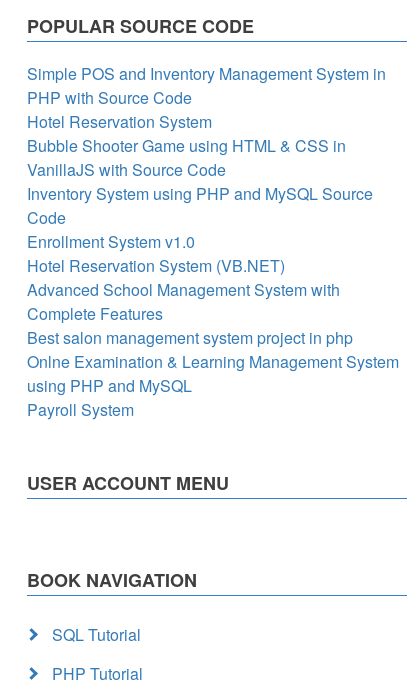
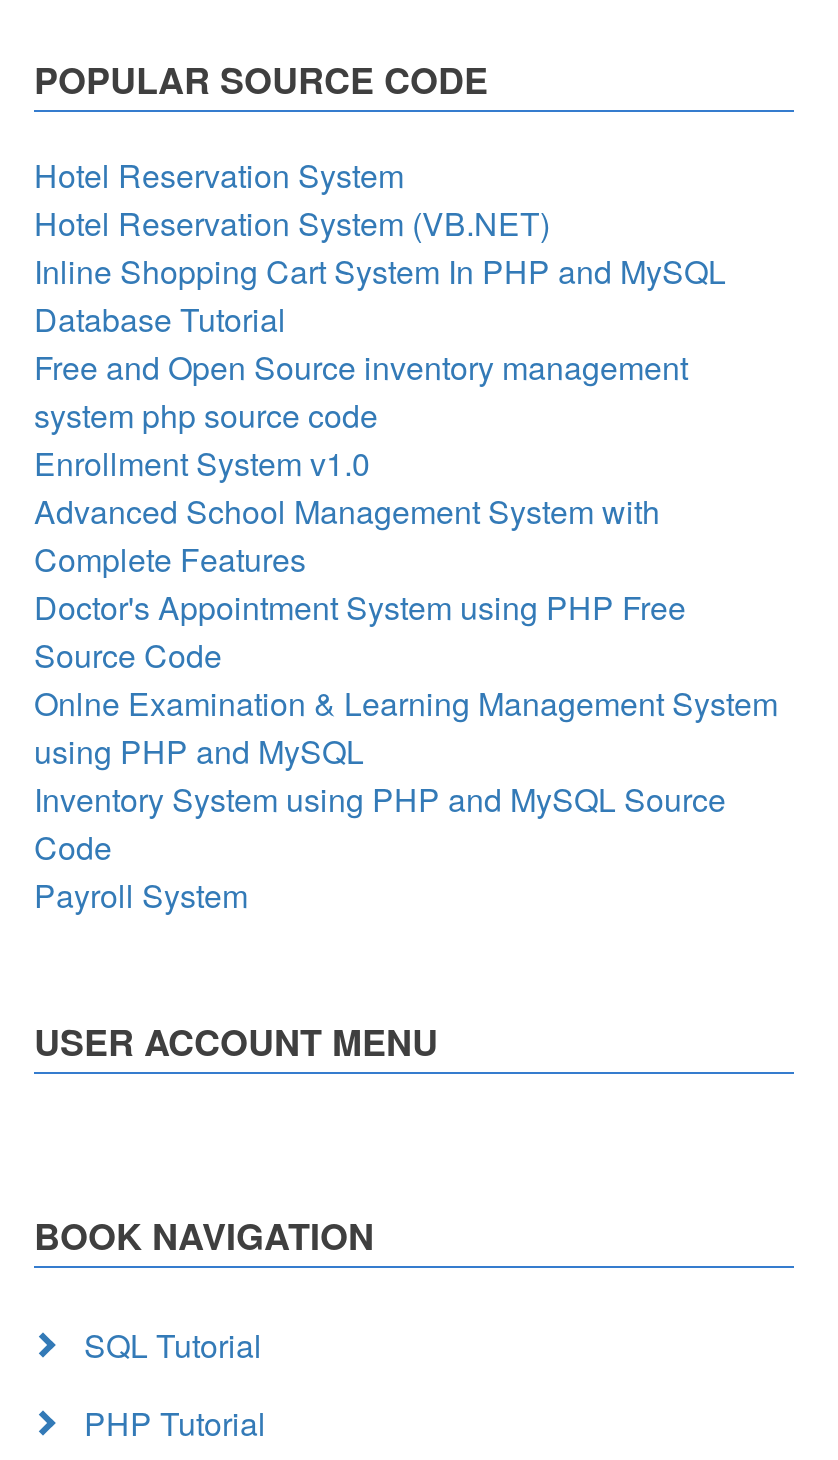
- Simple POS and Inventory Management System in
- PHP with Source Code

moved up: Hotel Reservation System

- Bubble Shooter Game using HTML & CSS in
- VanillaJS with Source Code
+ Inline Shopping Cart System In PHP and MySQL
+ Database Tutorial
+ Free and Open Source inventory management
+ system php source code
+ Doctor's Appointment System using PHP Free
+ Source Code

moved down: Inventory System using PHP and MySQL Source | Code

moved up: Enrollment System v1.0 | Hotel Reservation System (VB.NET) | Advanced School Management System with | Complete Features

- Best salon management system project in php

moved up: Onlne Examination & Learning Management System | using PHP and MySQL
